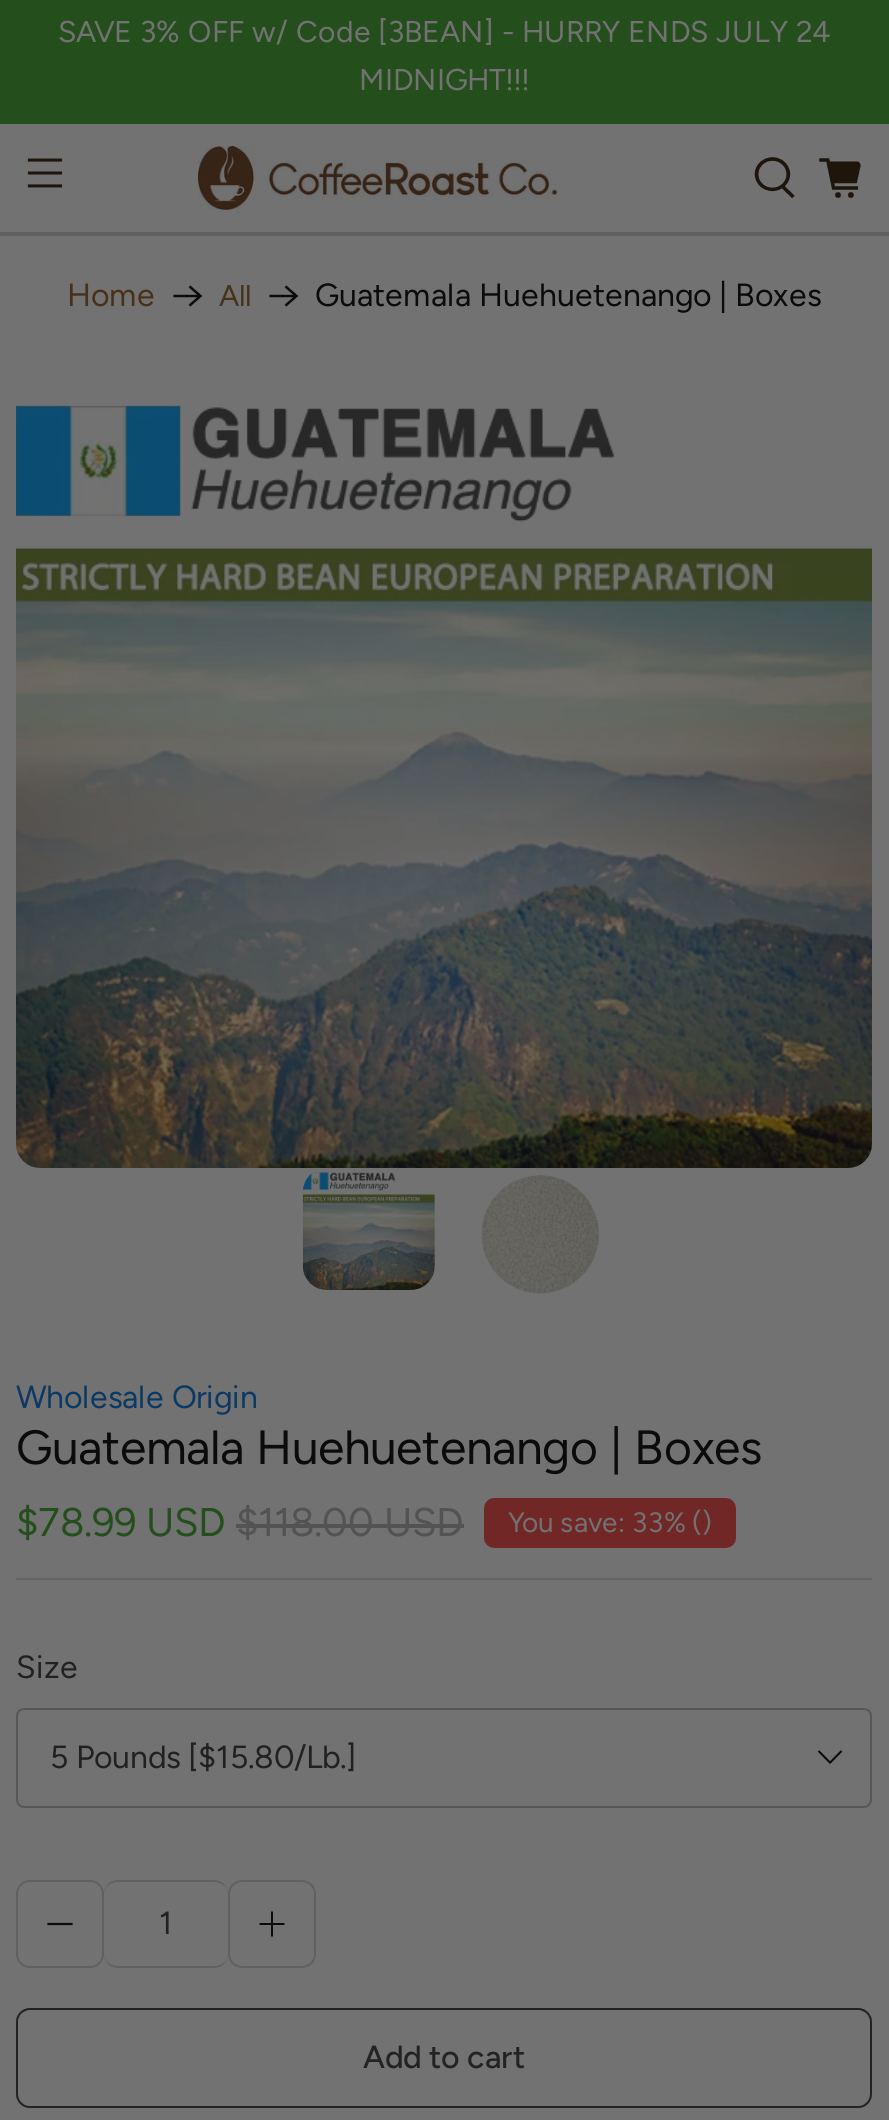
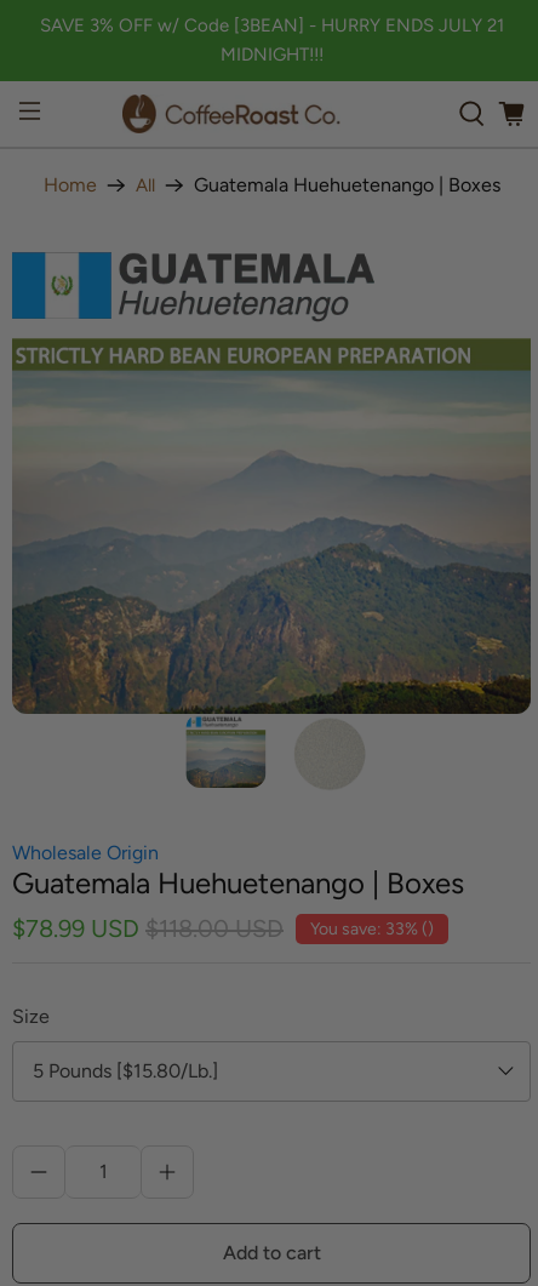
- SAVE 3% OFF w/ Code [3BEAN] - HURRY ENDS JULY 24
+ SAVE 3% OFF w/ Code [3BEAN] - HURRY ENDS JULY 21
